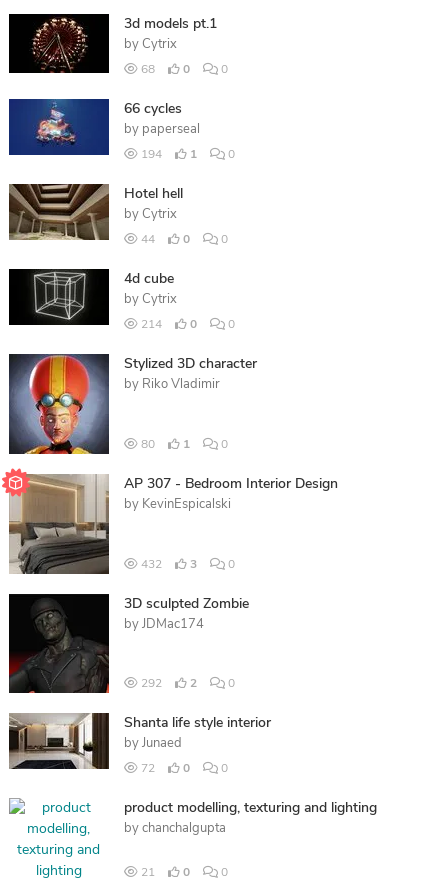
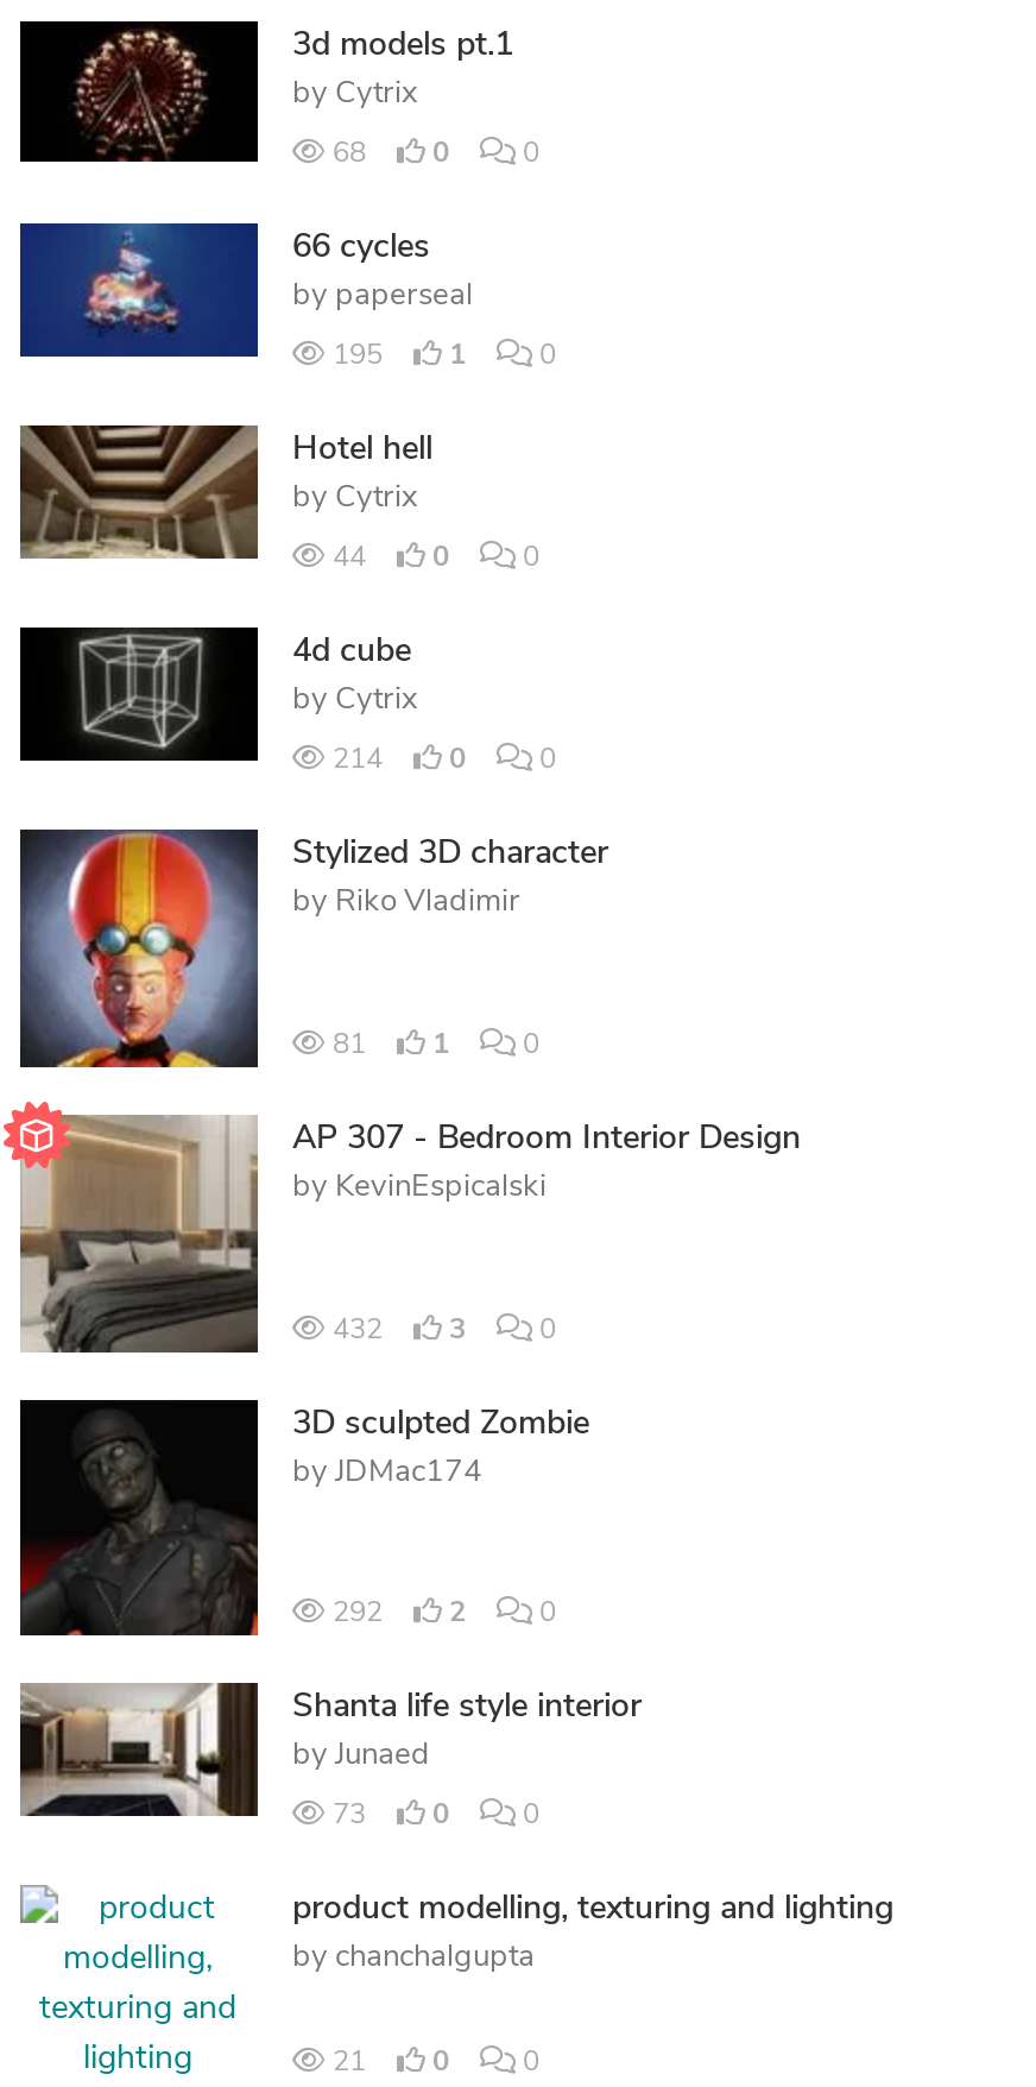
- 194
+ 195

- 80
+ 81

- 72
+ 73
